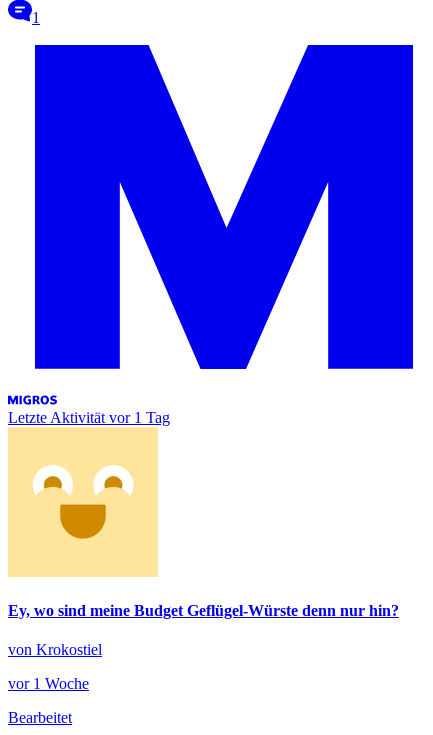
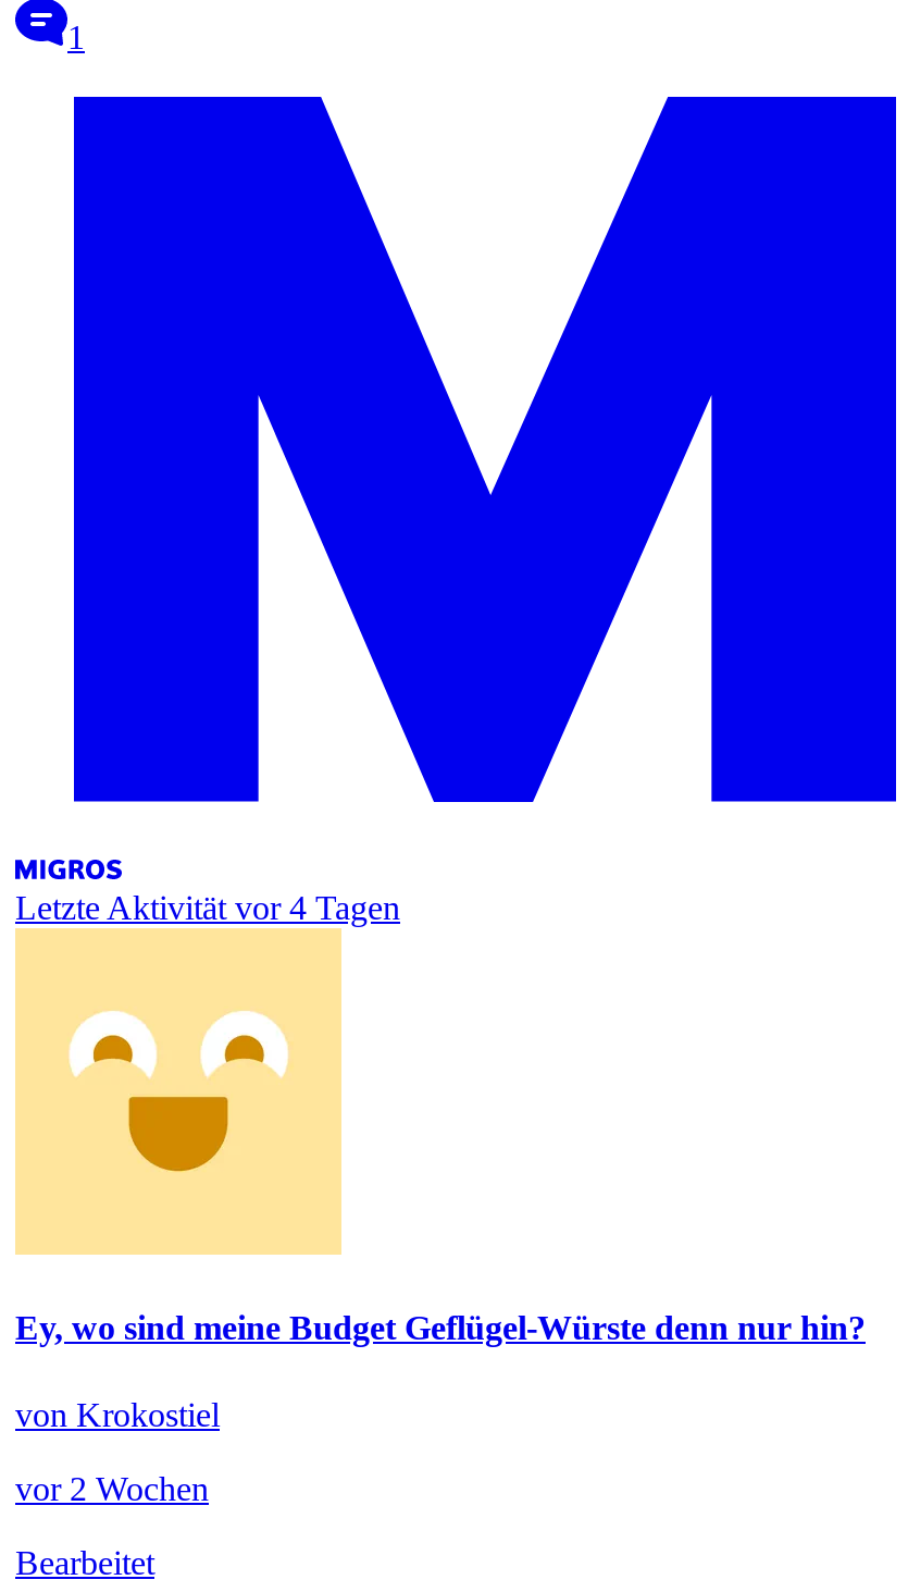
- Letzte Aktivität vor 1 Tag
+ Letzte Aktivität vor 4 Tagen

- vor 1 Woche
+ vor 2 Wochen
